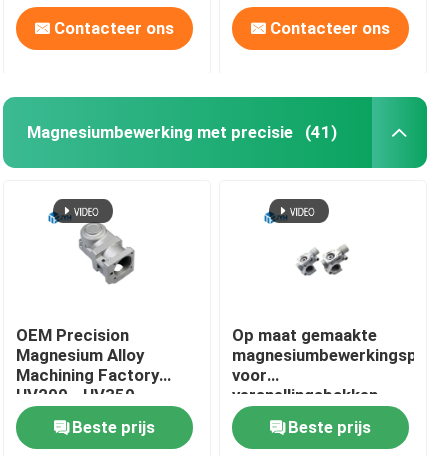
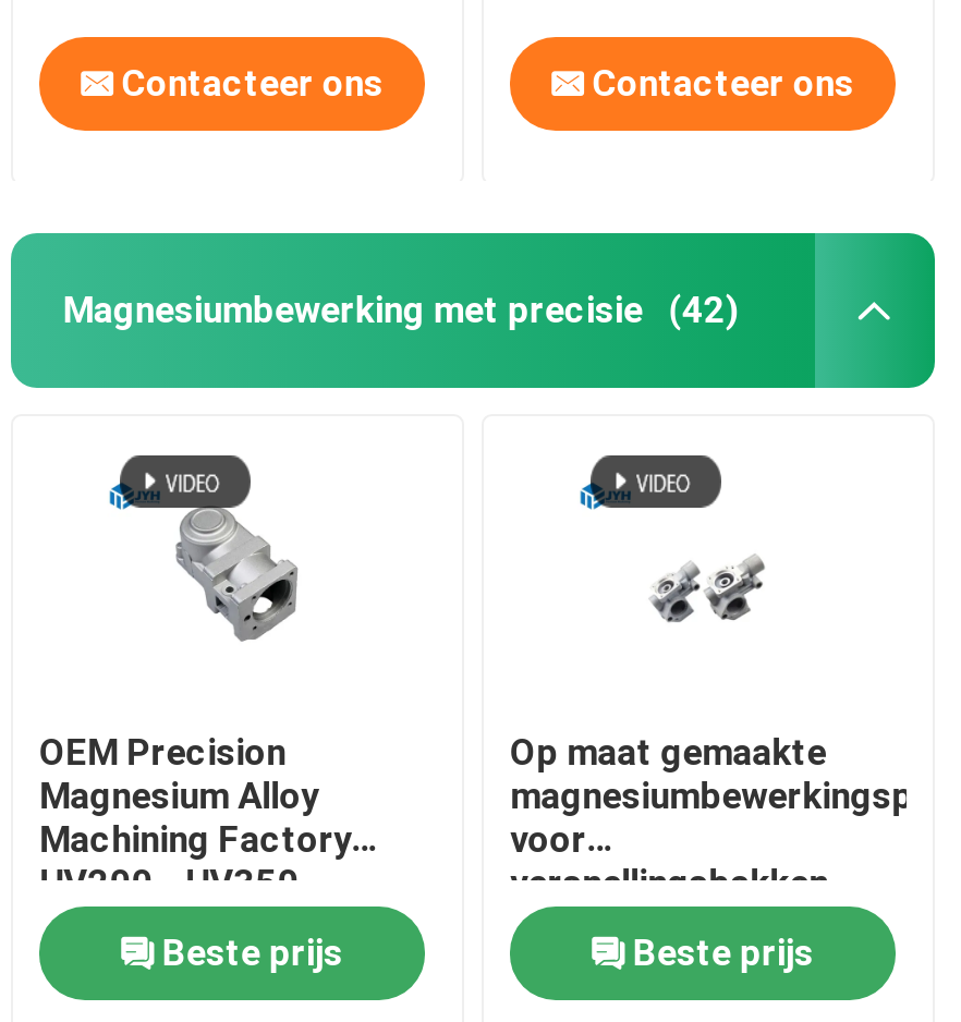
- Magnesiumbewerking met precisie (41)
+ Magnesiumbewerking met precisie (42)
